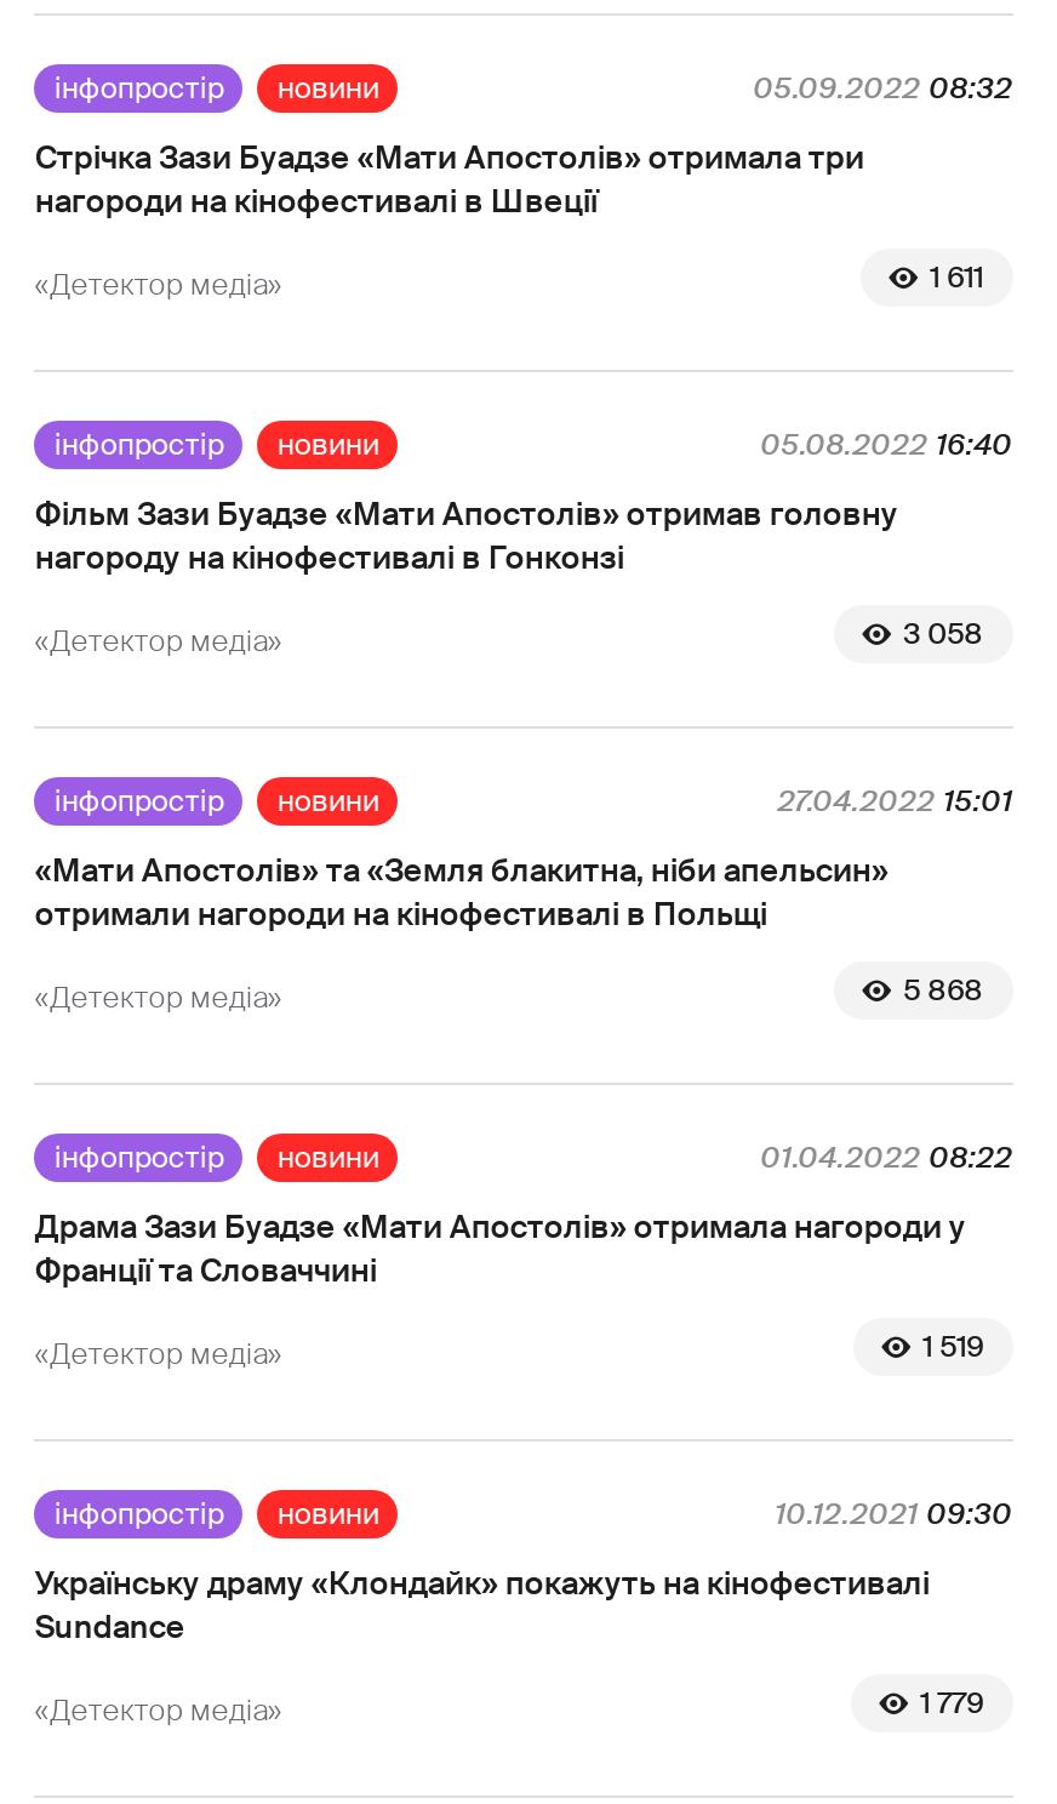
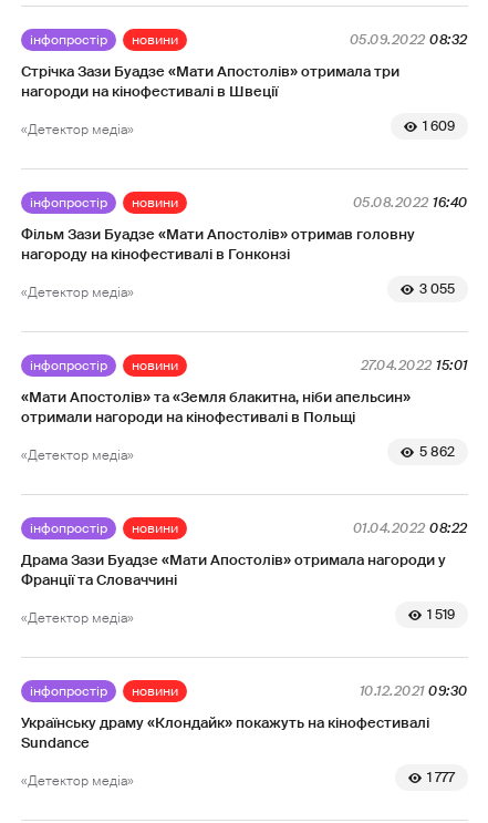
- 1 611
+ 1 609

- 3 058
+ 3 055

- 5 868
+ 5 862

- 1 779
+ 1 777
